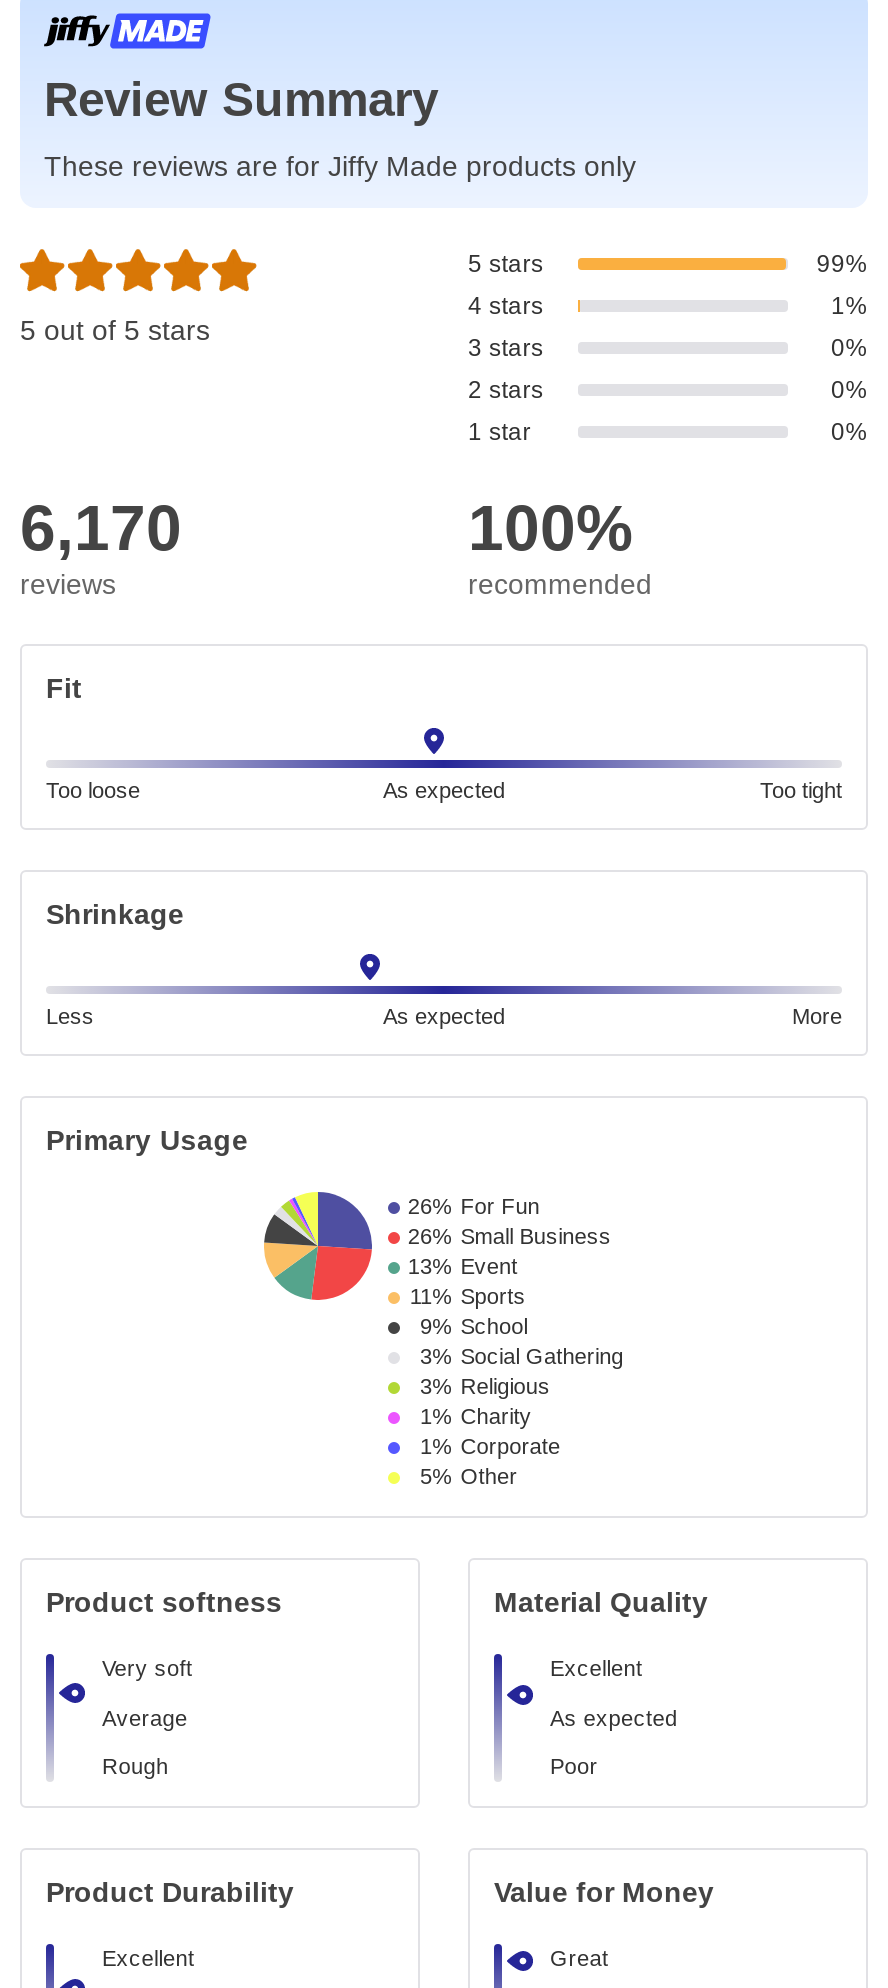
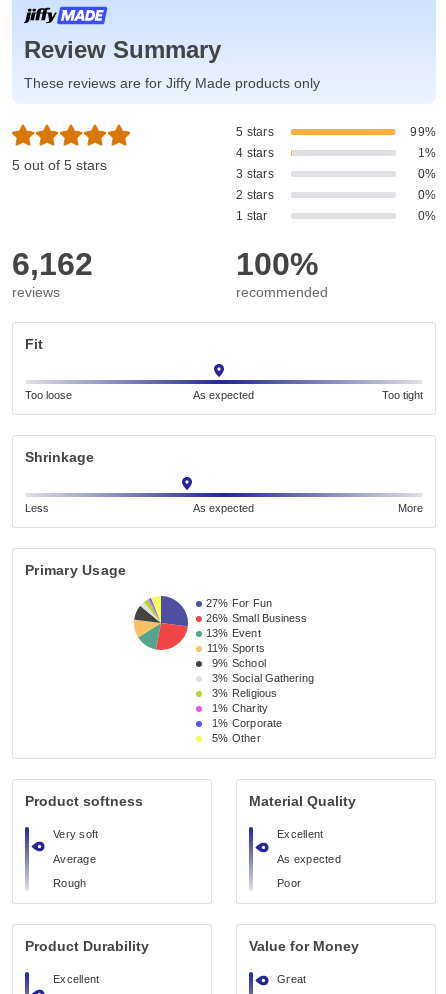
- 6,170
+ 6,162

- 26% For Fun
+ 27% For Fun
